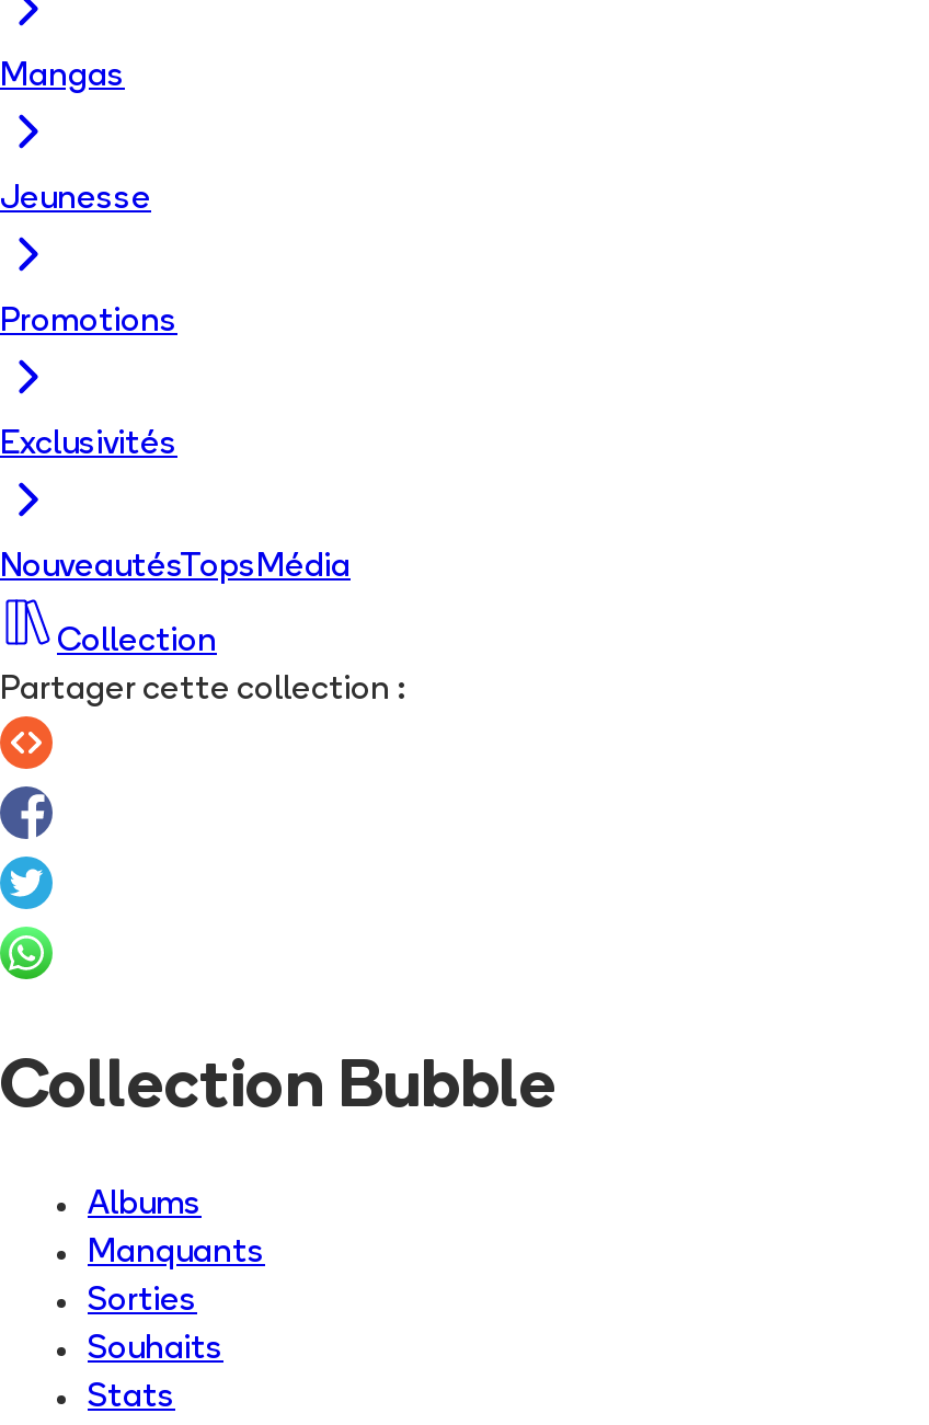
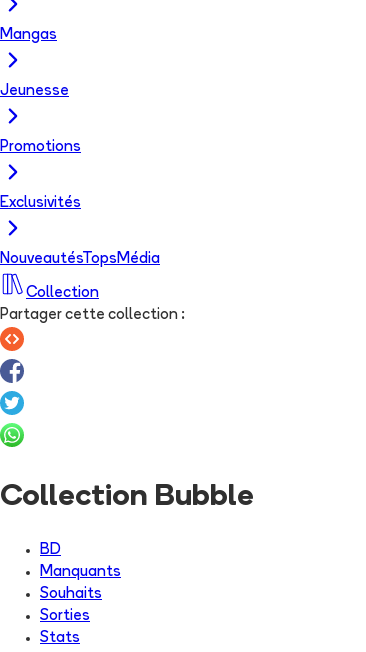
- Albums
+ BD

moved down: Sorties

moved up: Souhaits
